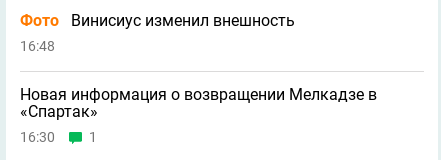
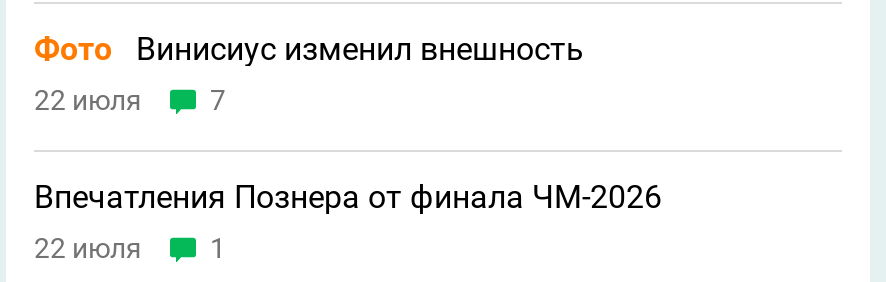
- 16:48
+ 22 июля
+ 7

- Новая информация о возвращении Мелкадзе в
- «Спартак»
- 16:30
+ Впечатления Познера от финала ЧМ-2026
+ 22 июля
